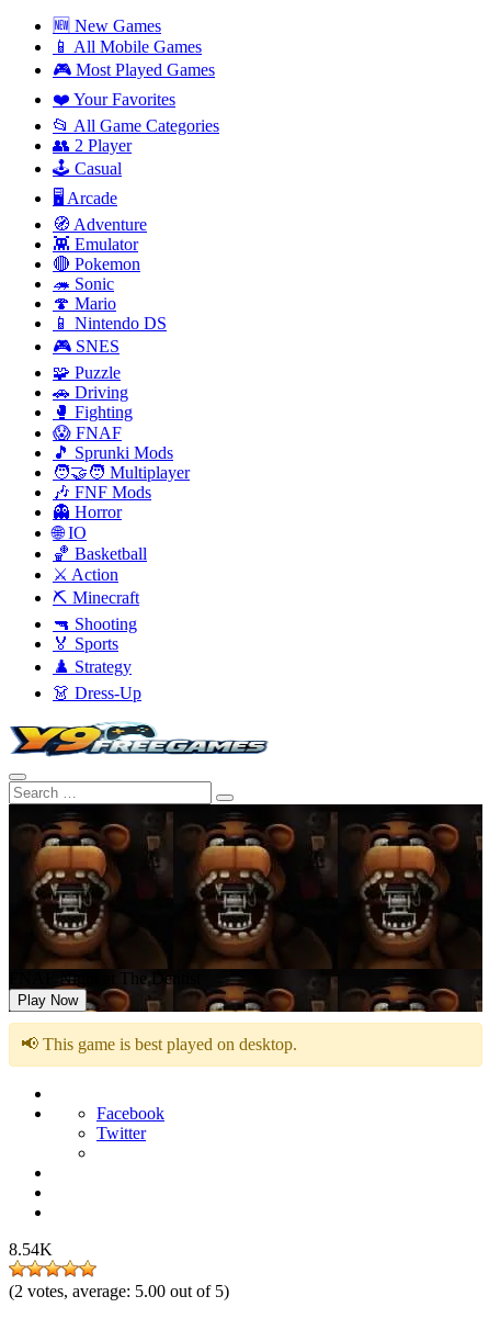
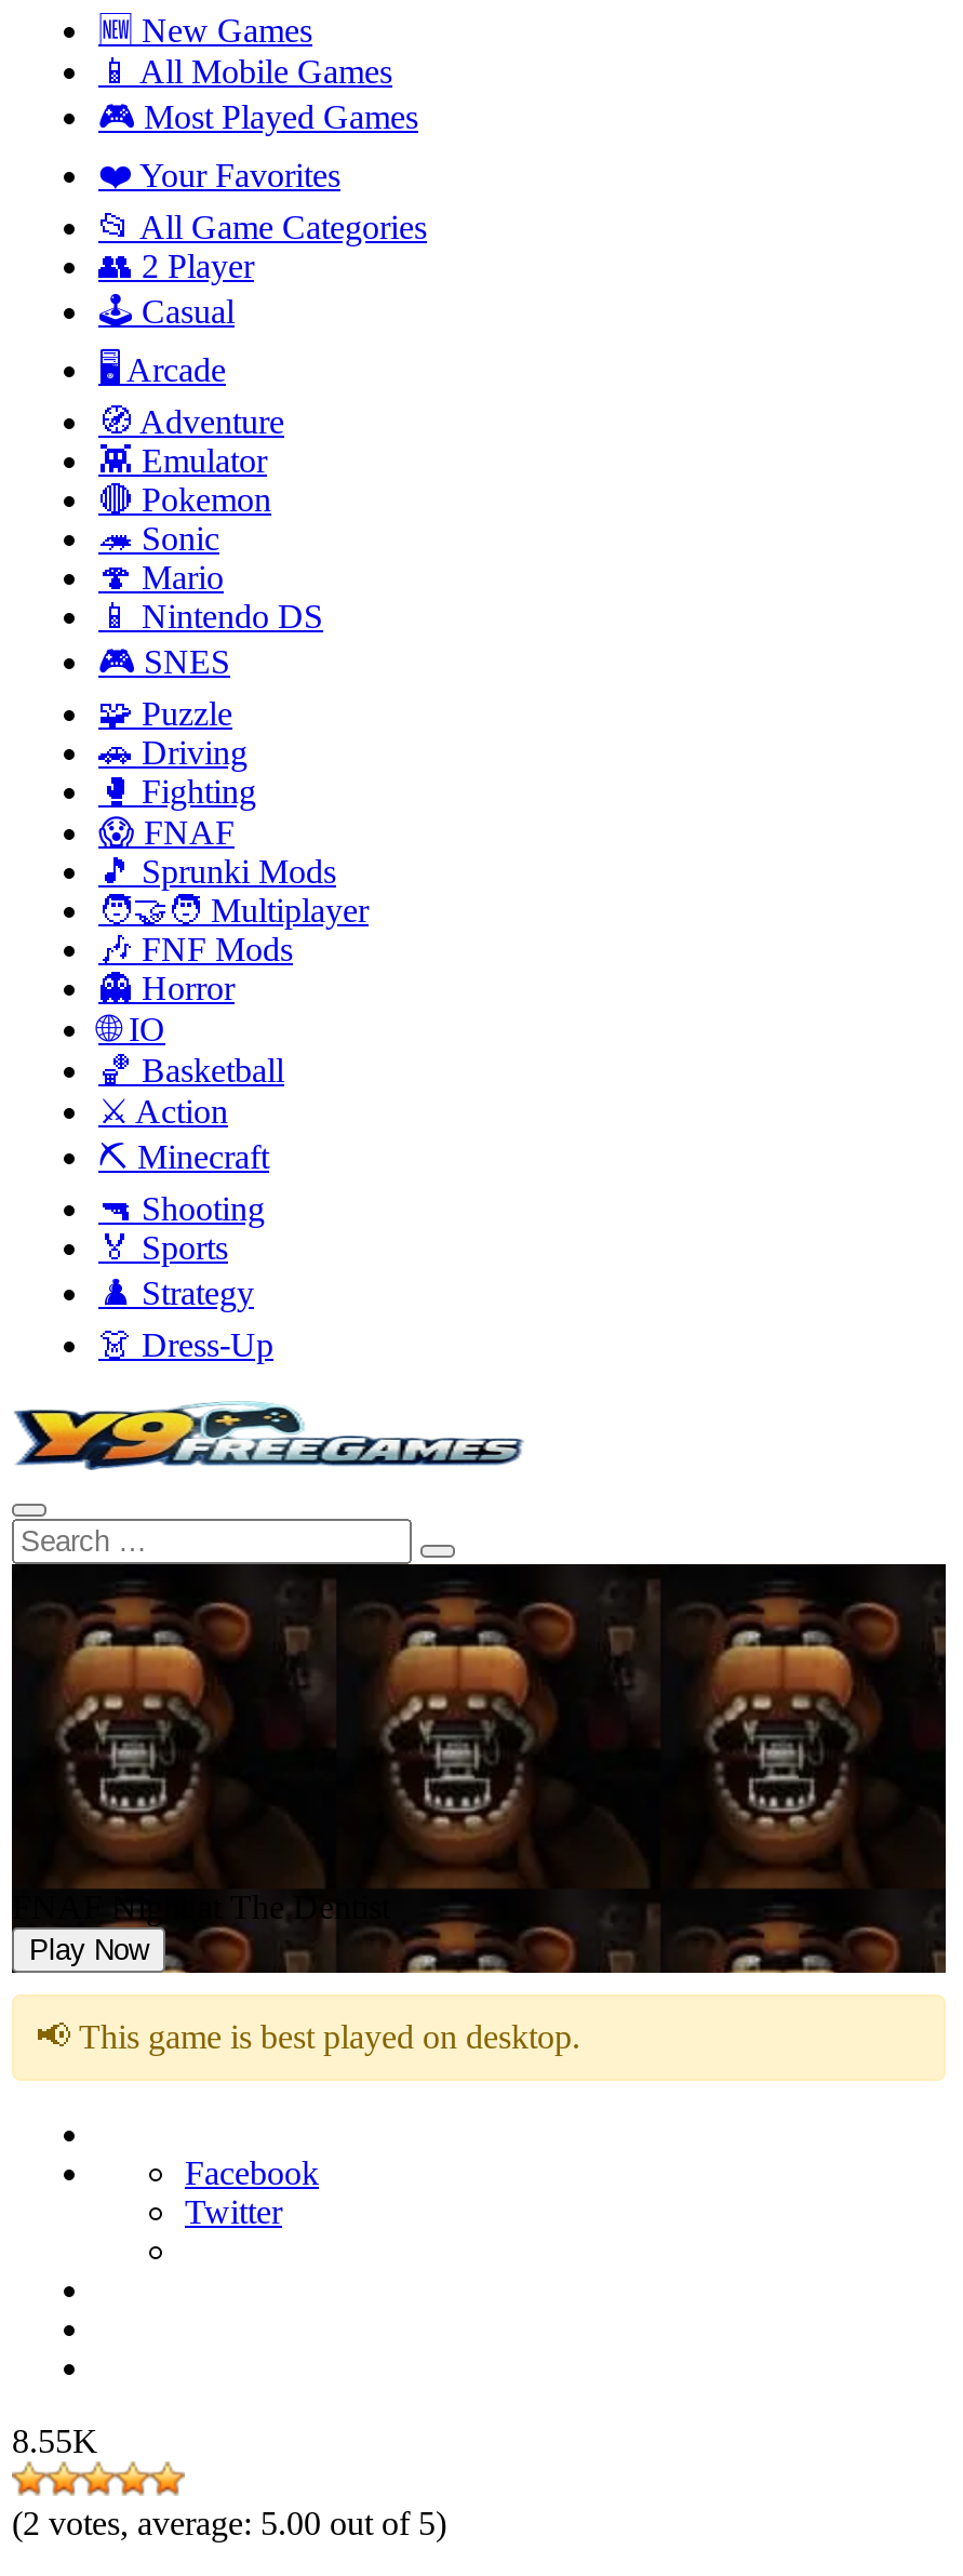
- 8.54K
+ 8.55K
